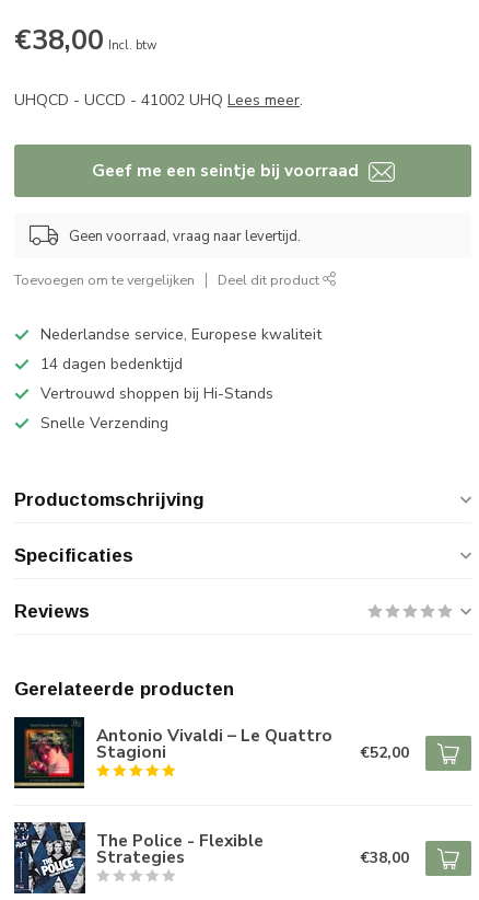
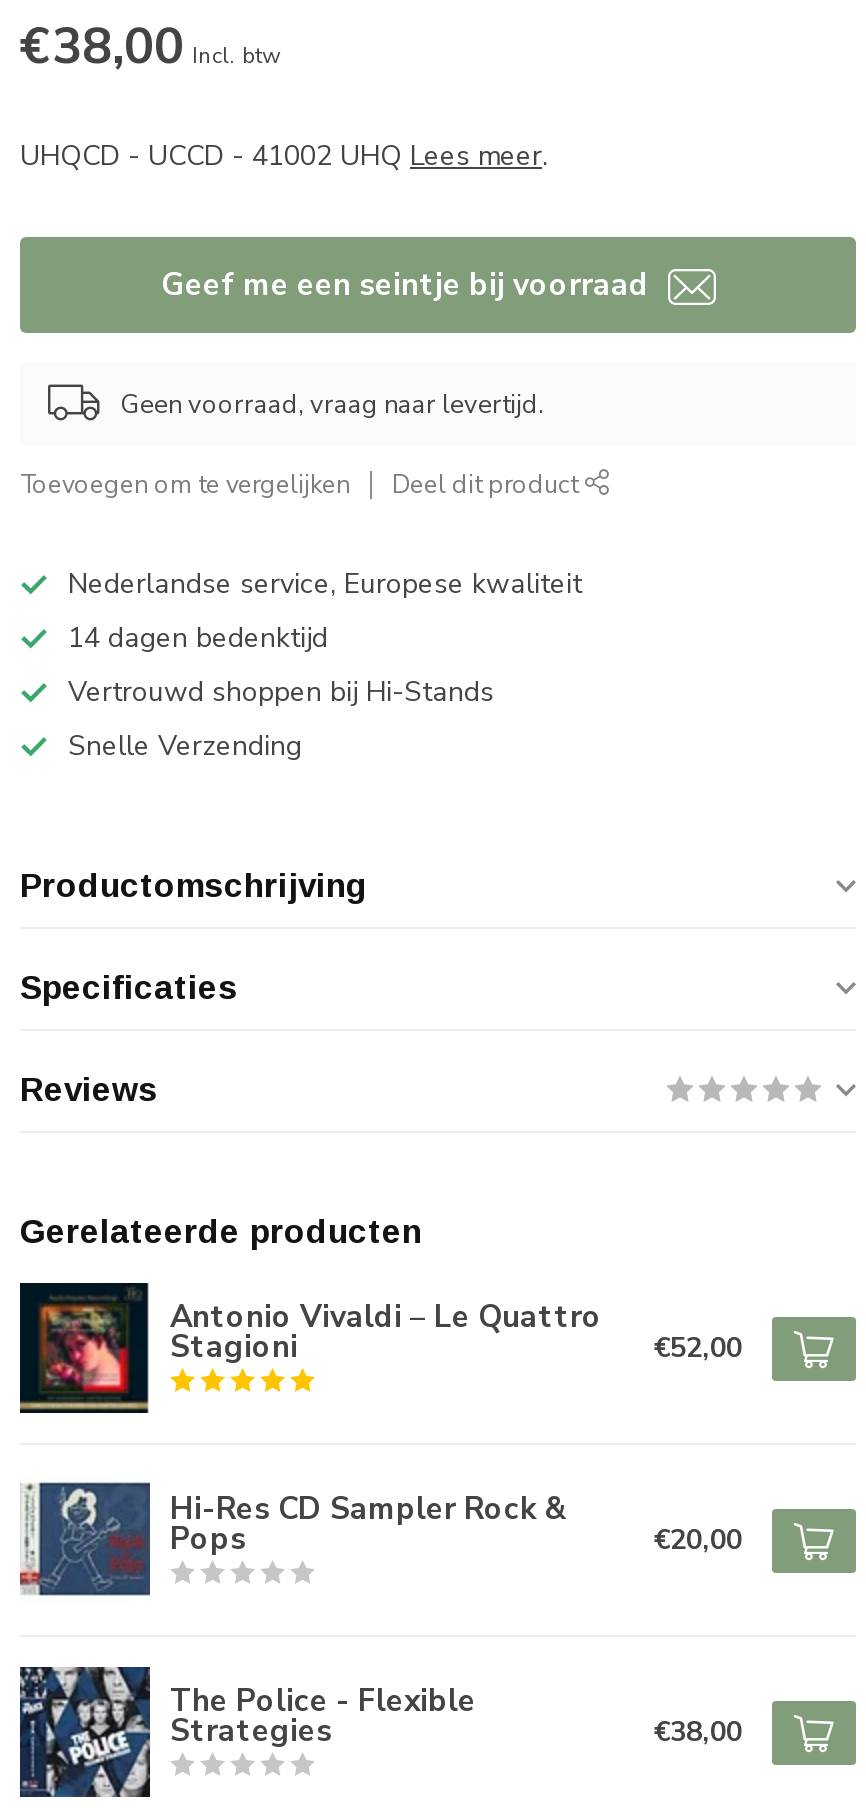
+ [image]
+ Hi-Res CD Sampler Rock &
+ Pops
+ €20,00
